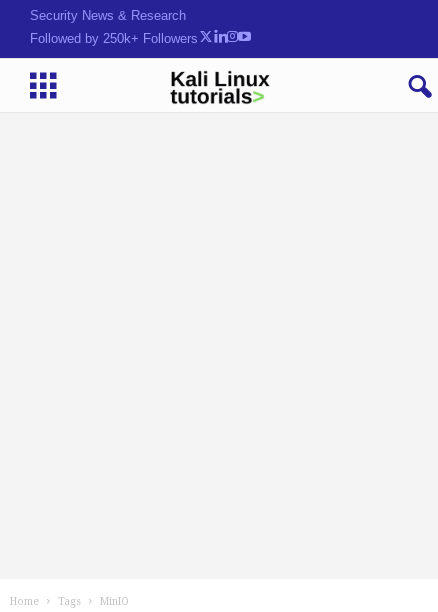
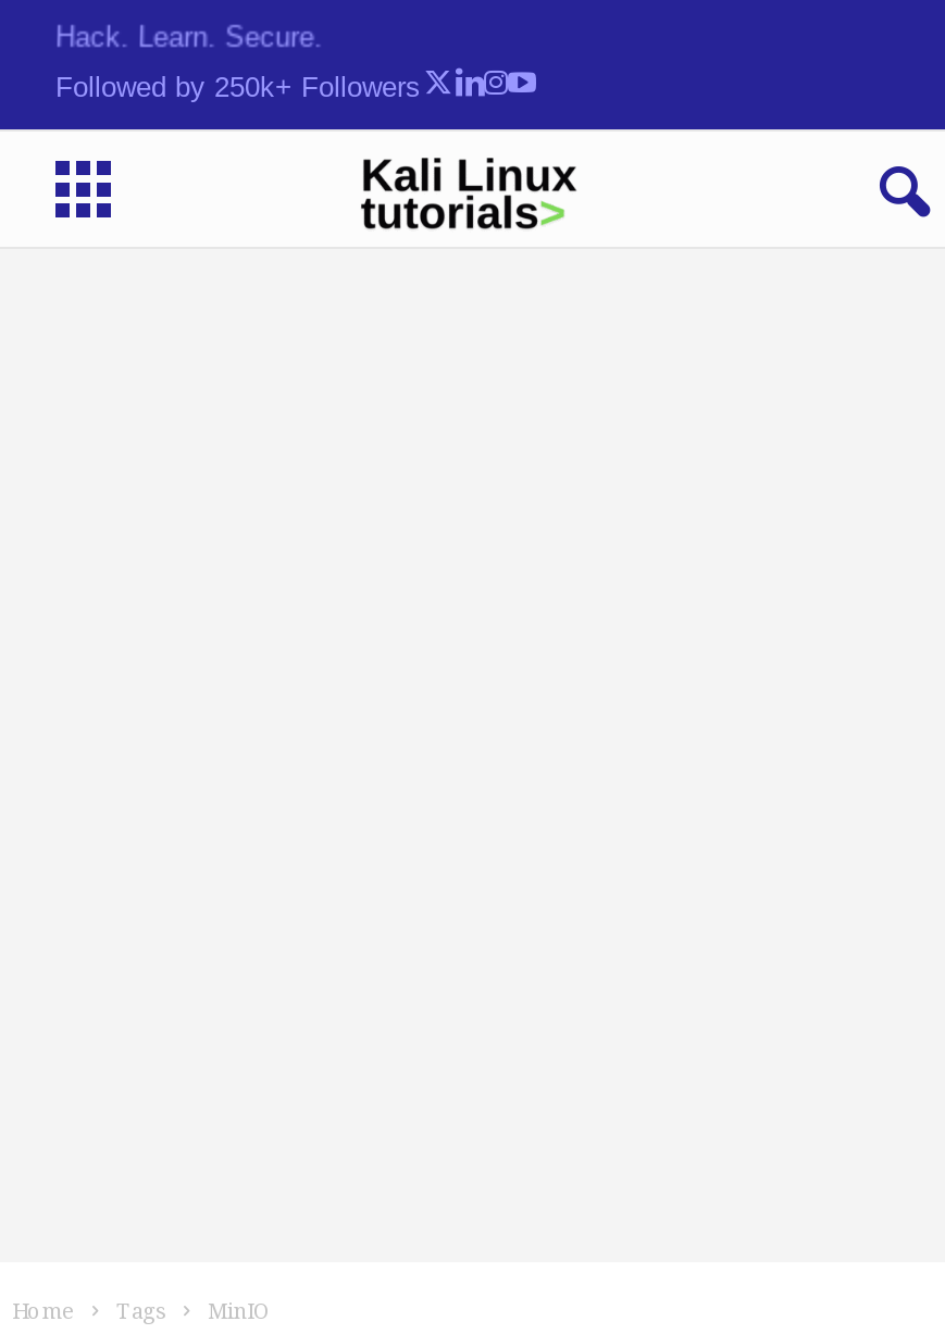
- Security News & Research
+ Hack. Learn. Secure.
